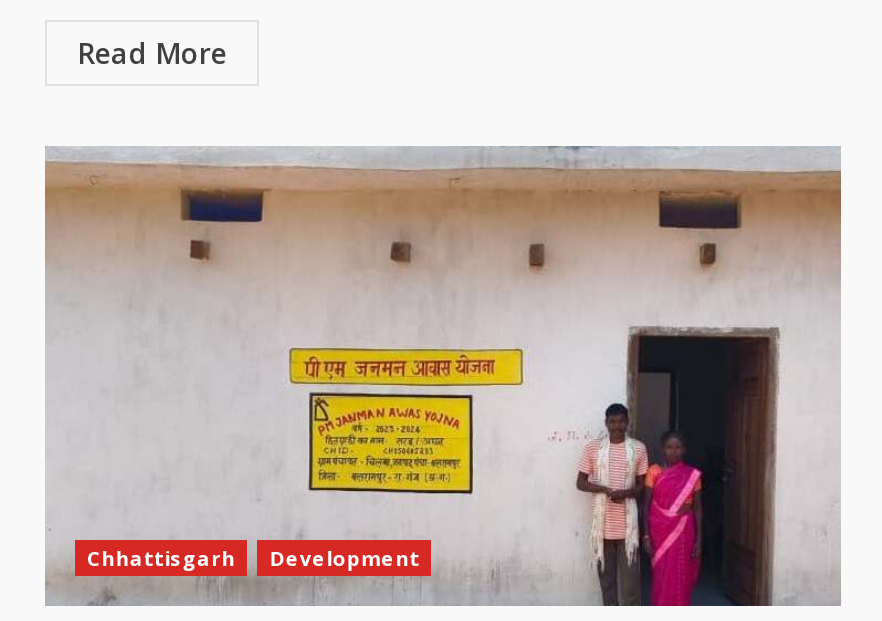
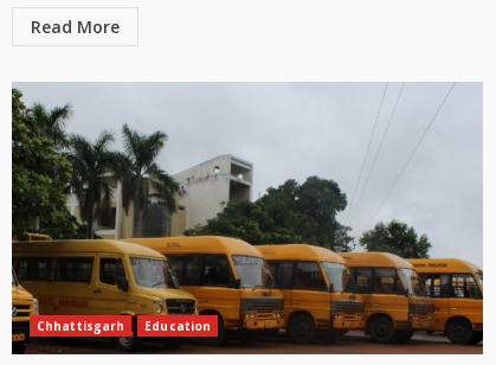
- [image]
- Development
+ [image]
+ Education
